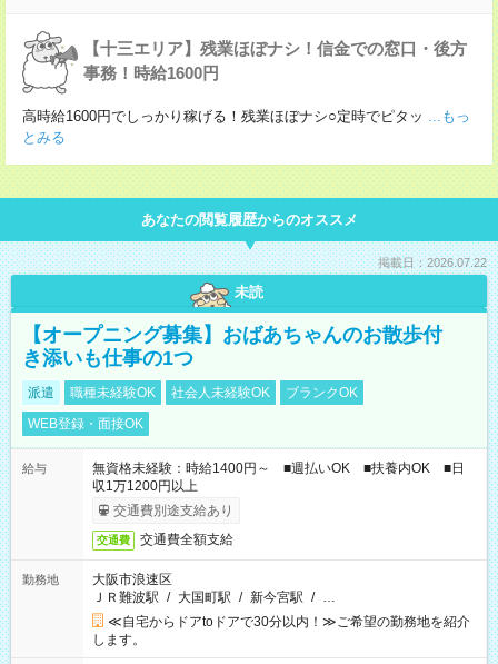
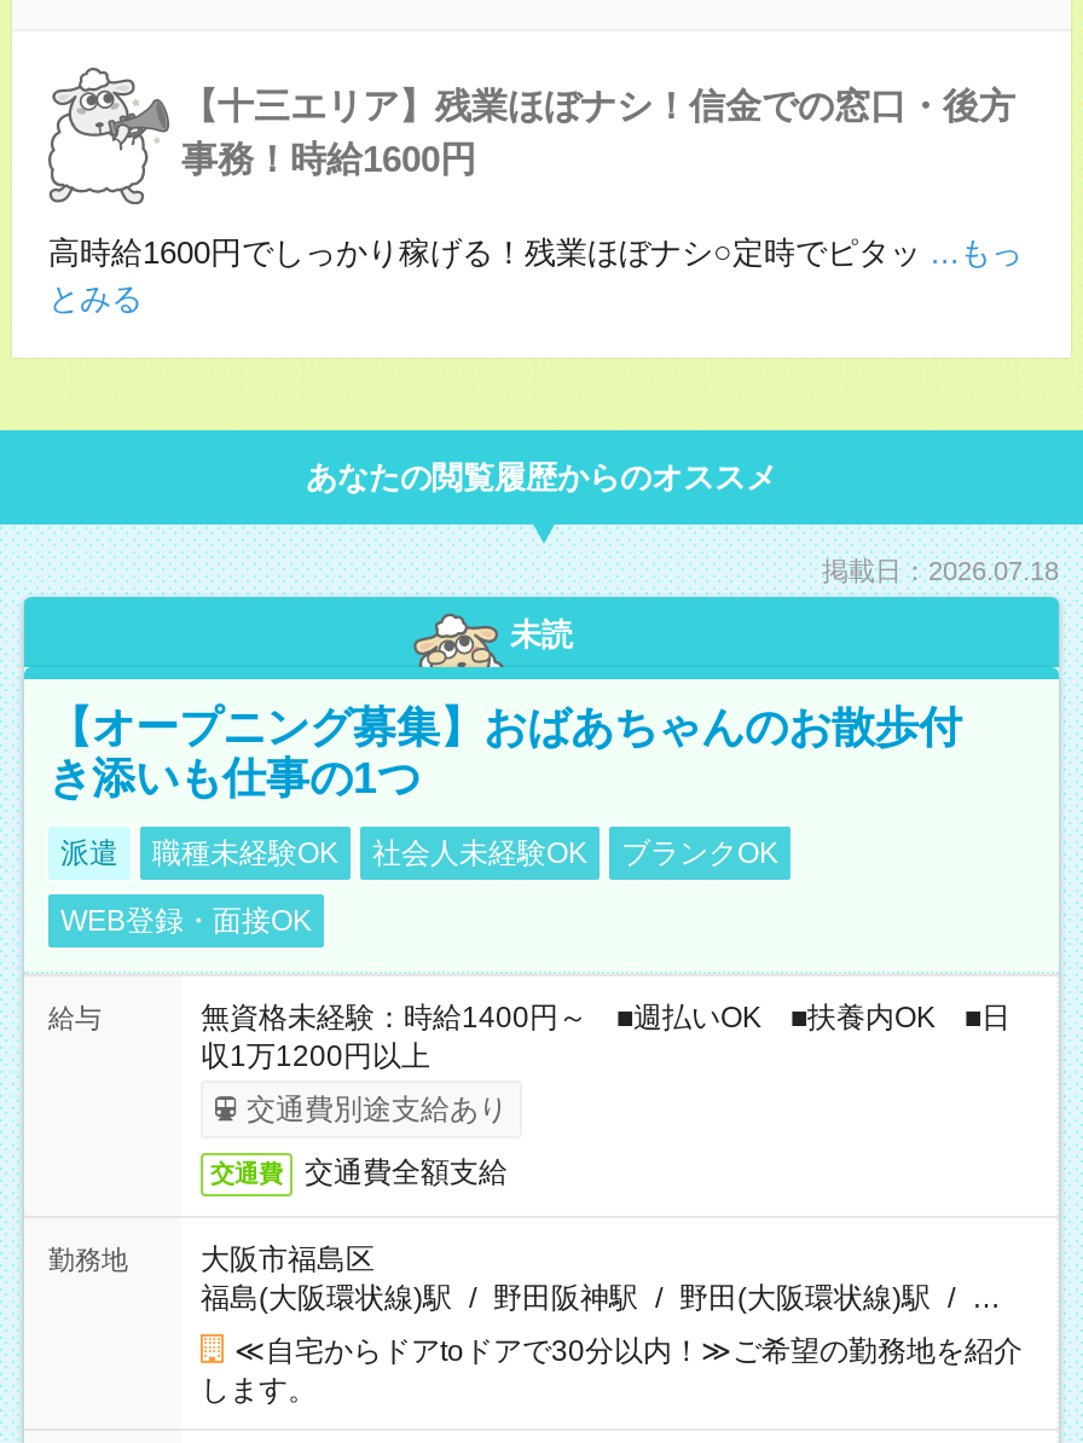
- 掲載日：2026.07.22
+ 掲載日：2026.07.18

- 大阪市浪速区
- ＪＲ難波駅 / 大国町駅 / 新今宮駅 / …
+ 大阪市福島区
+ 福島(大阪環状線)駅 / 野田阪神駅 / 野田(大阪環状線)駅 / …
